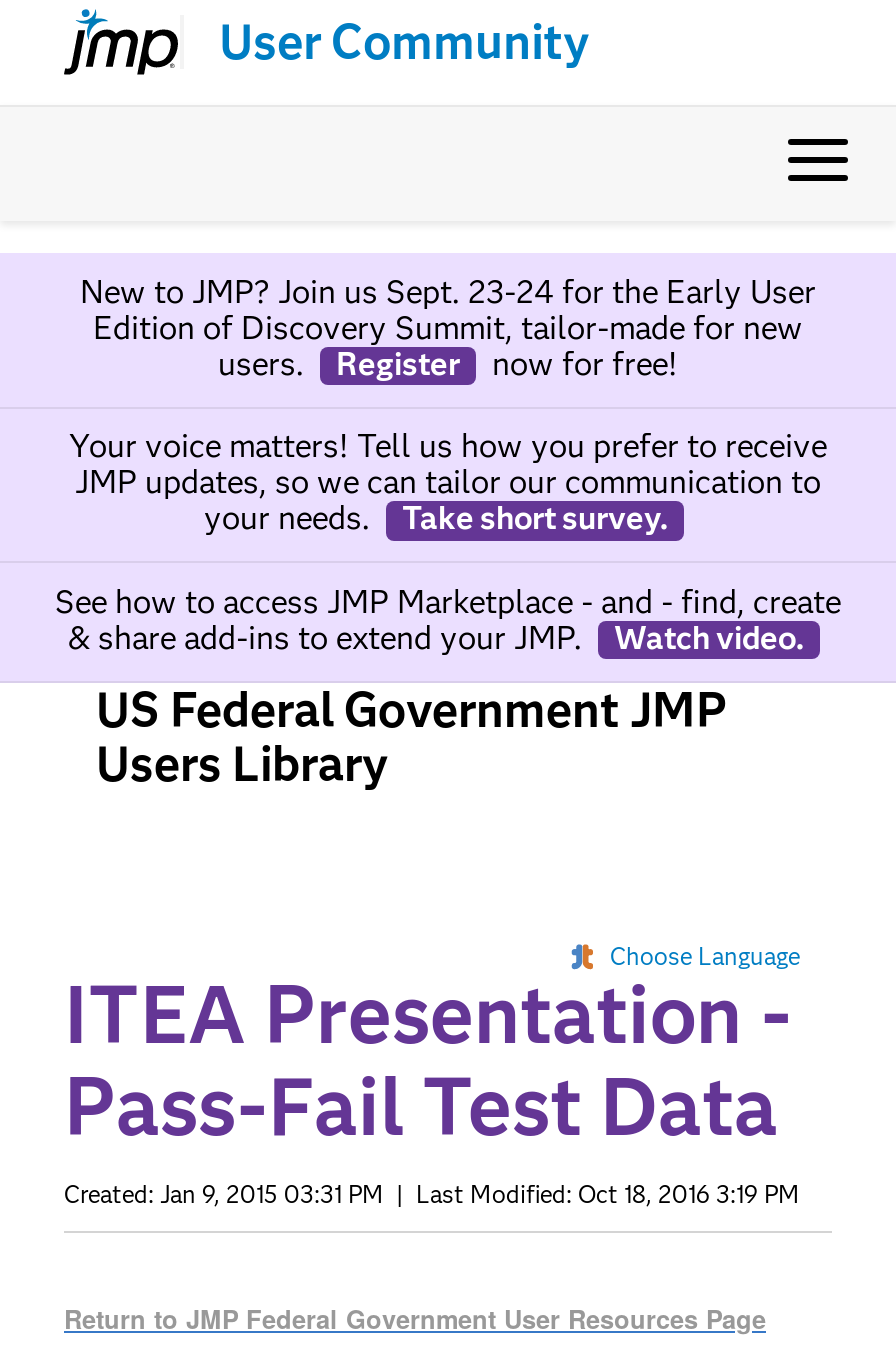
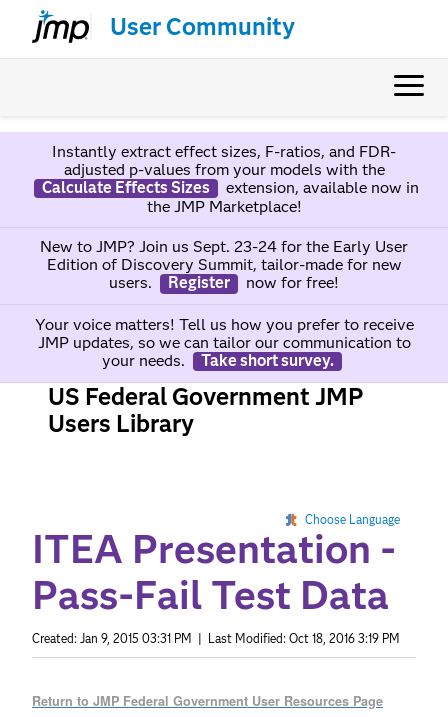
+ Instantly extract effect sizes, F-ratios, and FDR-
+ adjusted p-values from your models with the
+ Calculate Effects Sizes
+ extension, available now in
+ the JMP Marketplace!

moved down: New to JMP? Join us Sept. 23-24 for the Early User | Edition of Discovery Summit, tailor-made for new | users. | ... | your needs. | Take short survey.

- See how to access JMP Marketplace - and - find, create
- & share add-ins to extend your JMP.
- Watch video.
